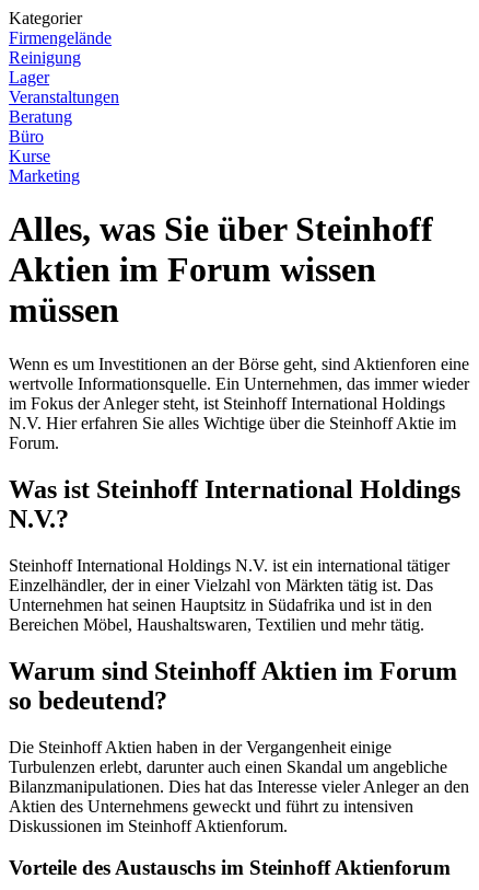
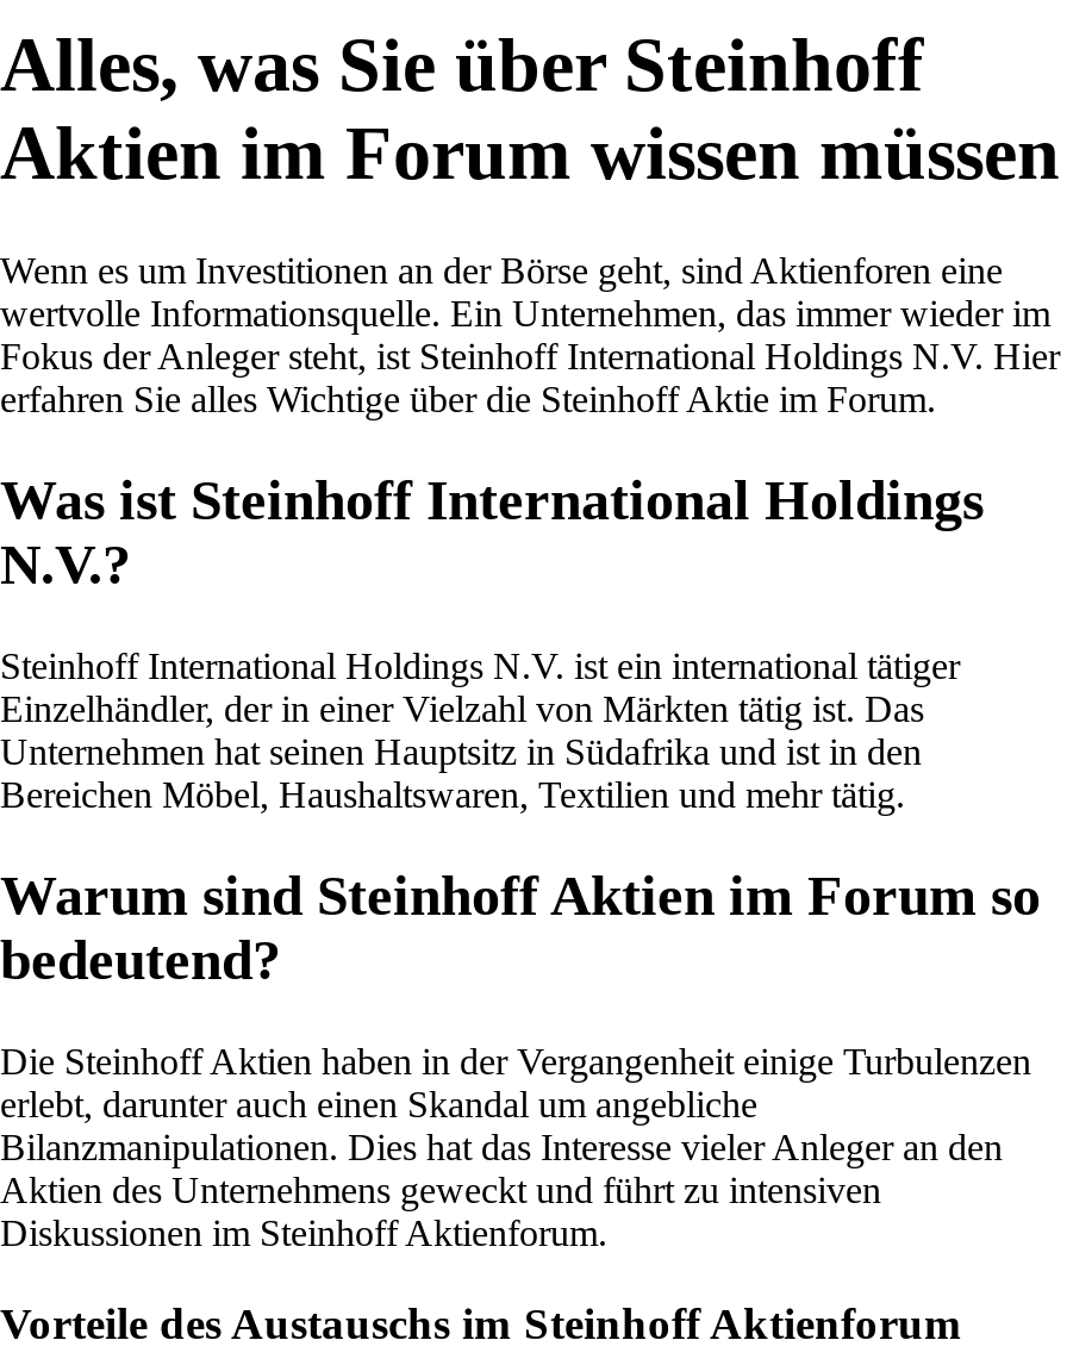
- Kategorier
- Firmengelände
- Reinigung
- Lager
- Veranstaltungen
- Beratung
- Büro
- Kurse
- Marketing
